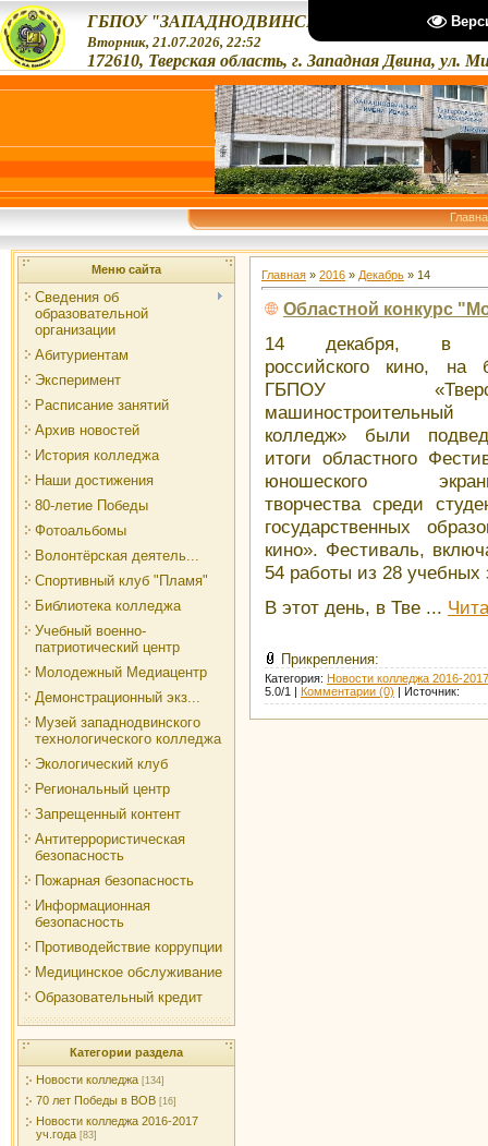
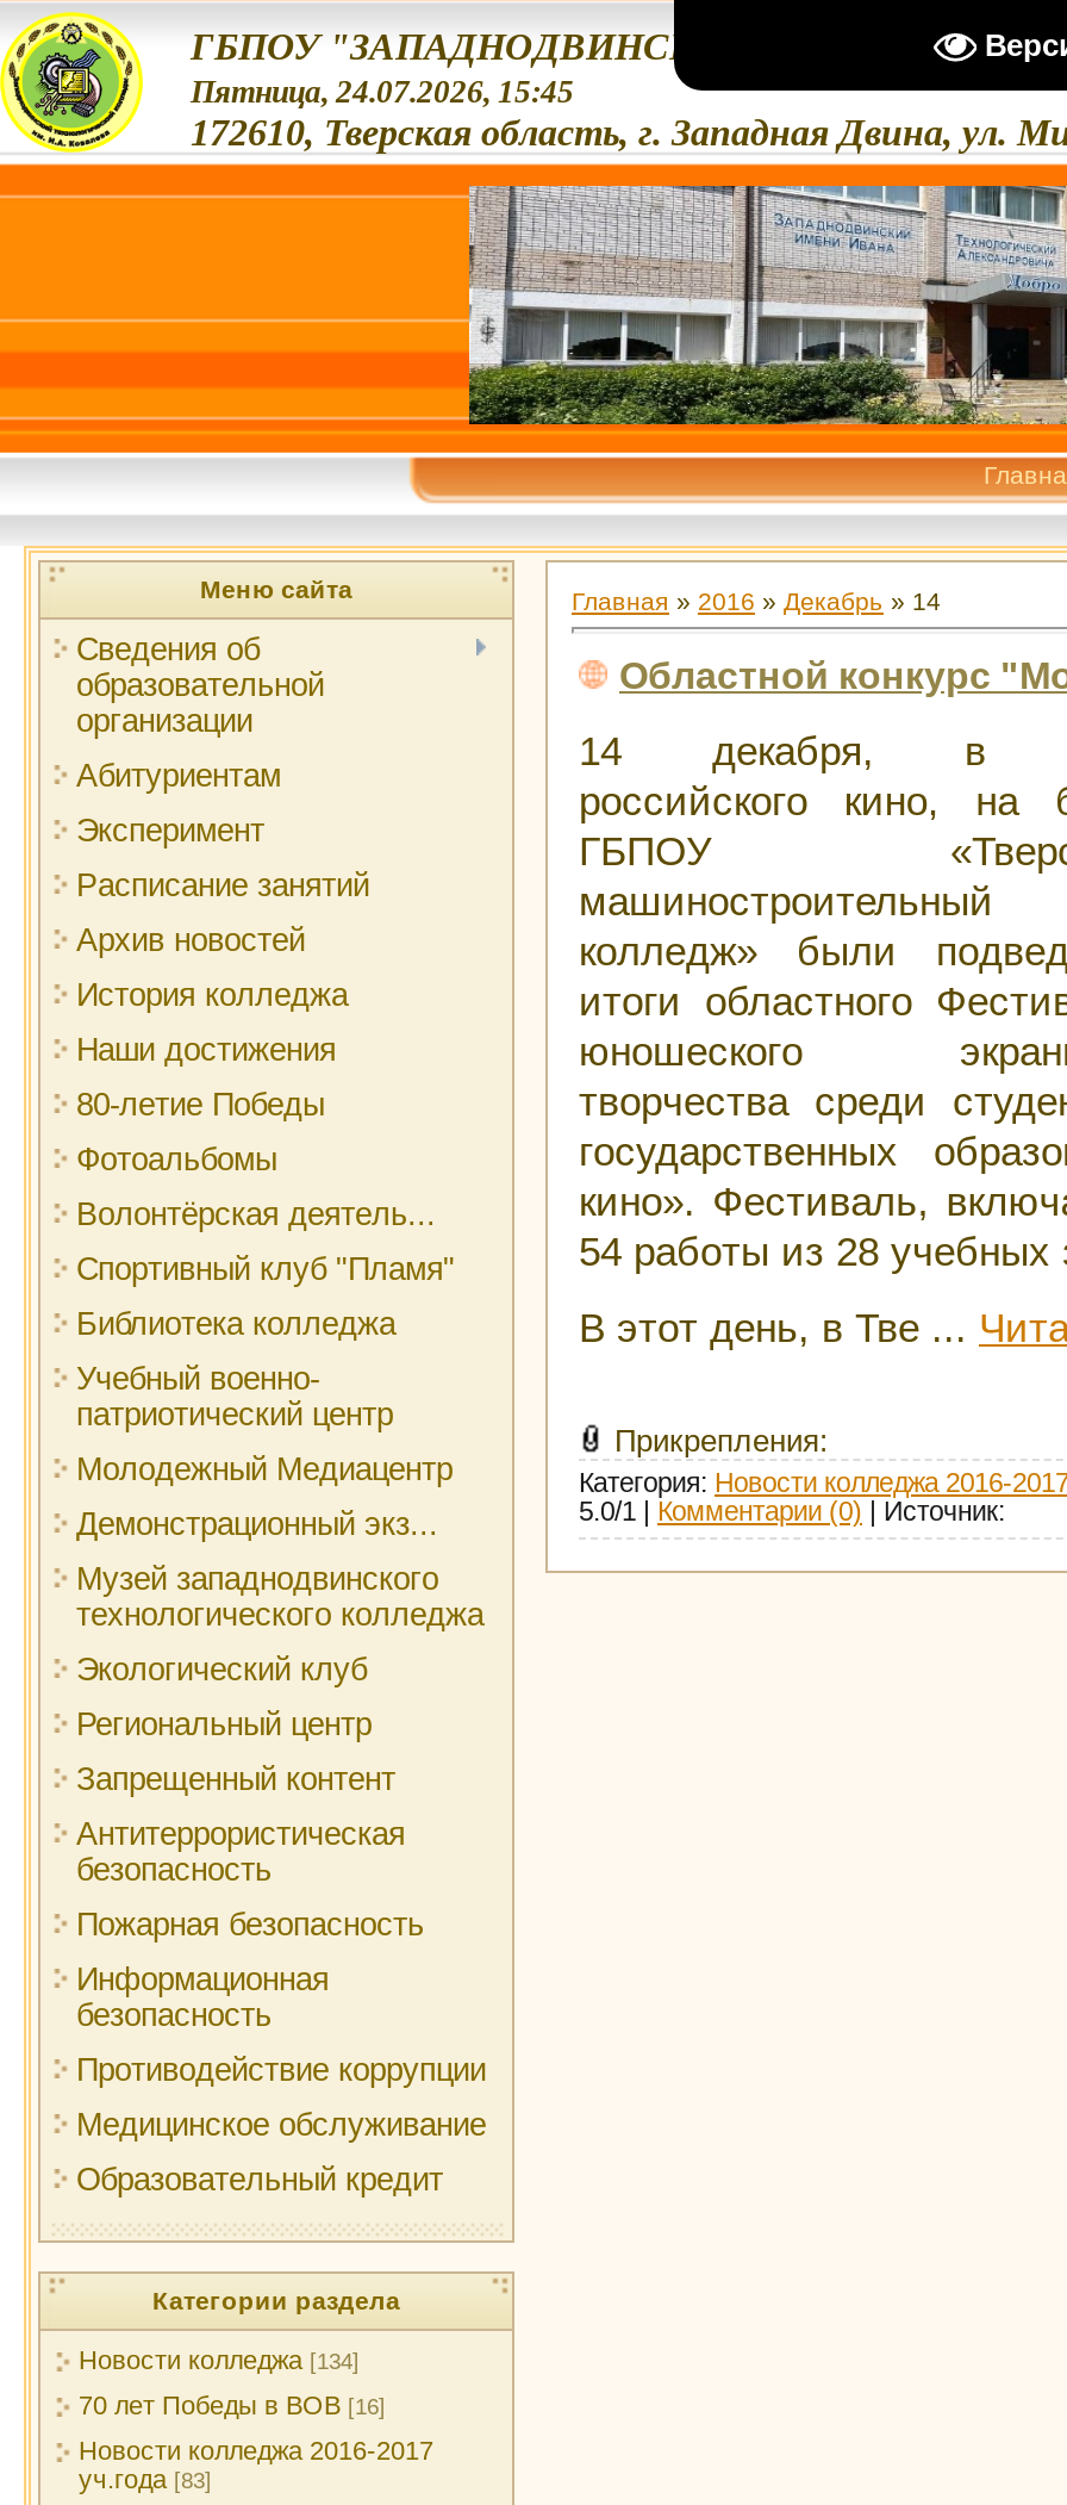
- Вторник, 21.07.2026, 22:52
+ Пятница, 24.07.2026, 15:45
